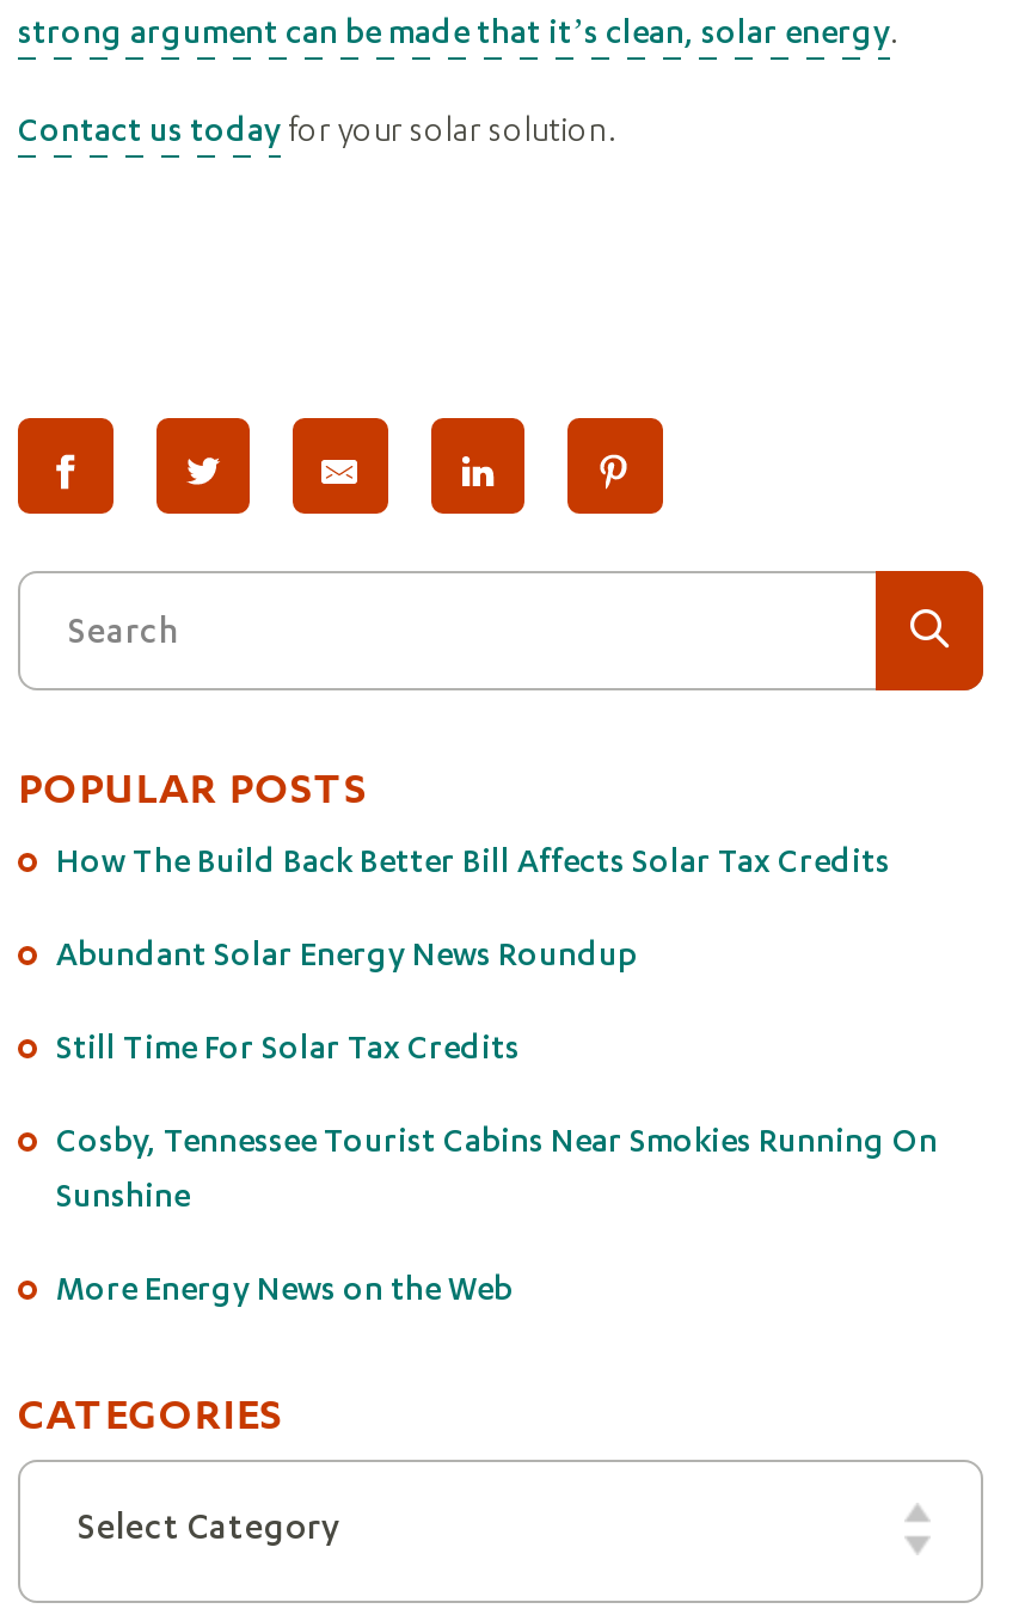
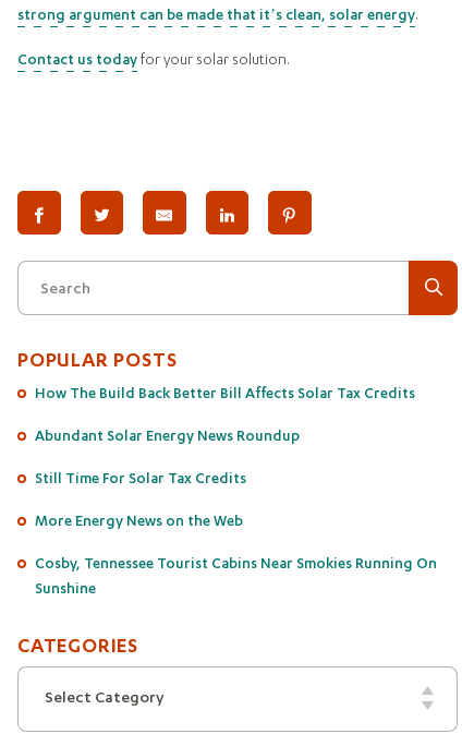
moved down: Cosby, Tennessee Tourist Cabins Near Smokies Running On | Sunshine

moved up: More Energy News on the Web
